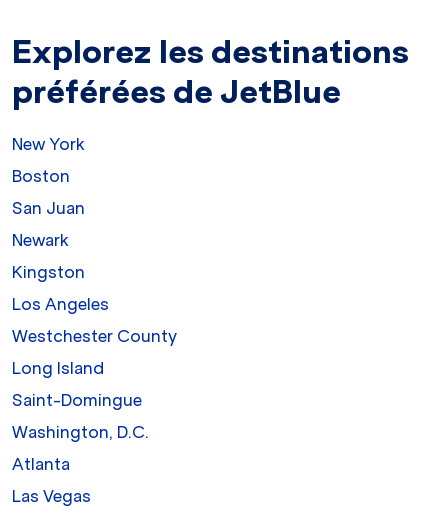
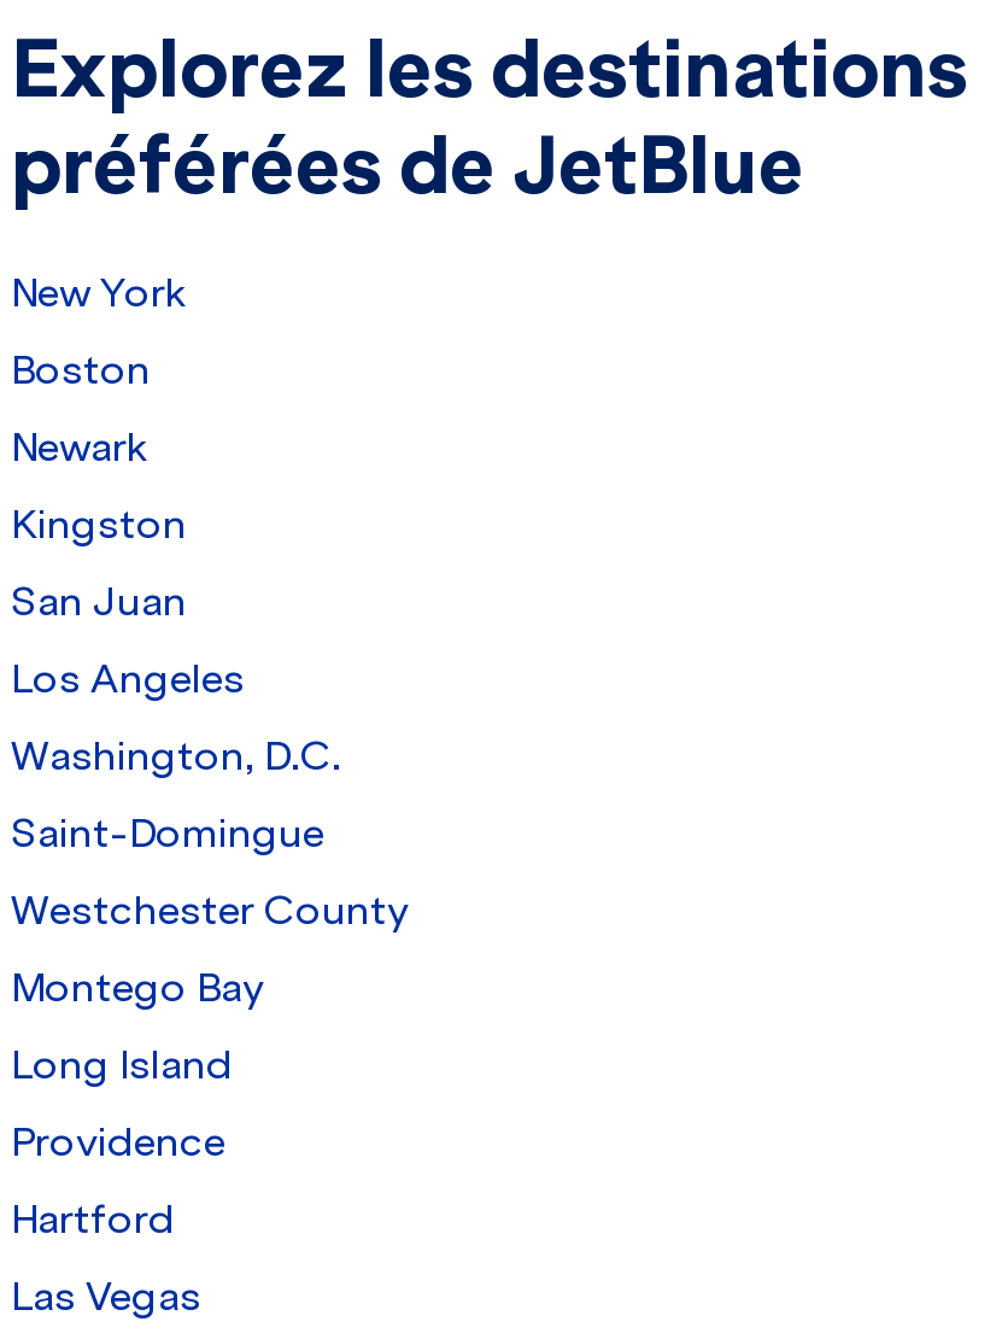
moved down: San Juan

moved up: Newark | Kingston

+ Montego Bay

moved down: Long Island

moved up: Saint-Domingue | Washington, D.C.

- Atlanta
+ Providence
+ Hartford
